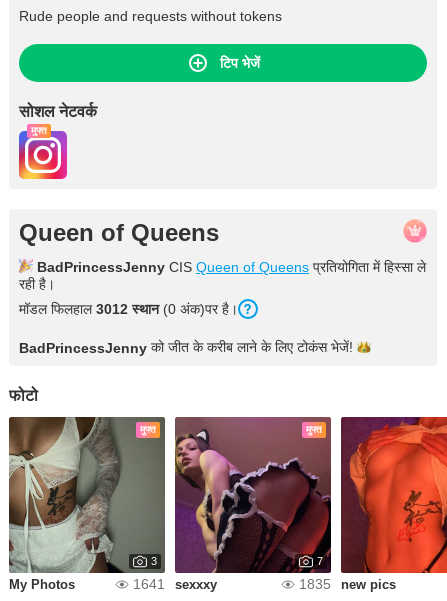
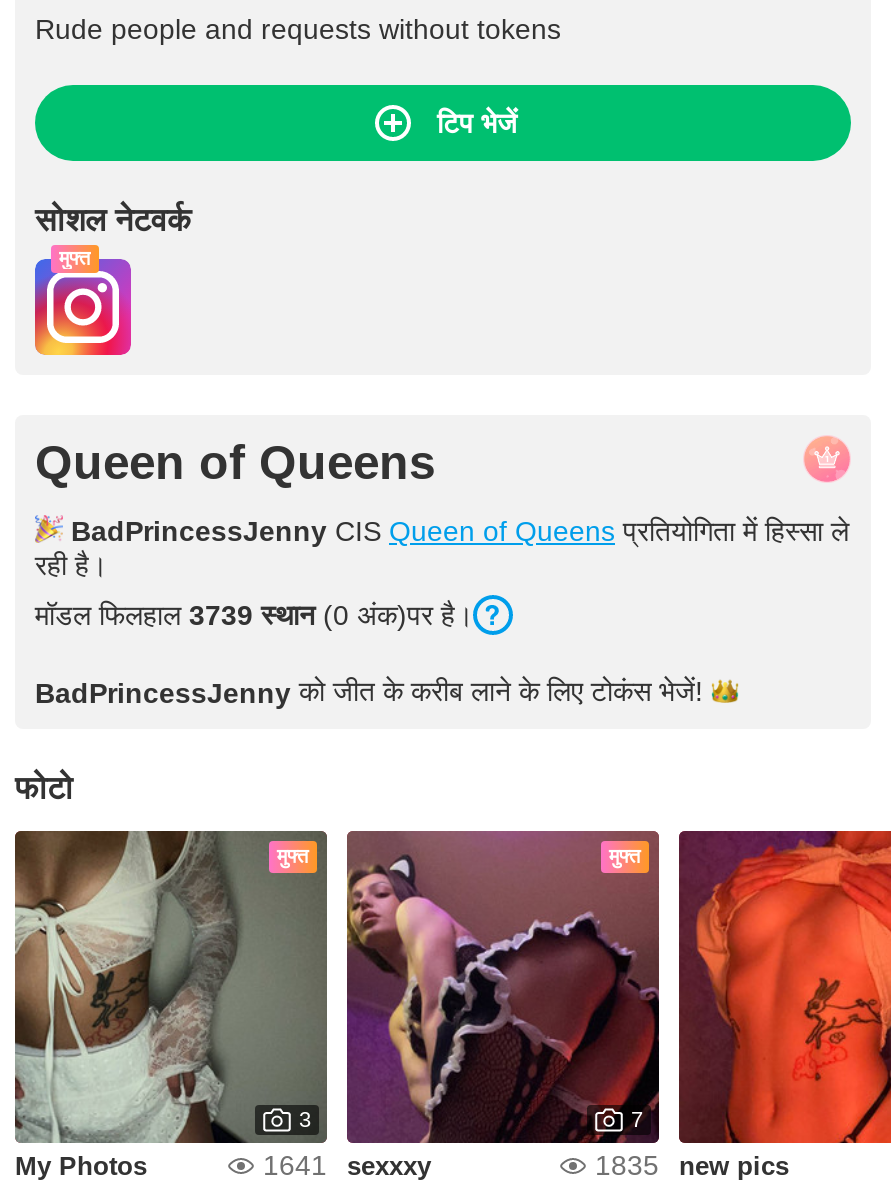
- मॉडल फिलहाल 3012 स्थान (0 अंक)पर है।
+ मॉडल फिलहाल 3739 स्थान (0 अंक)पर है।
